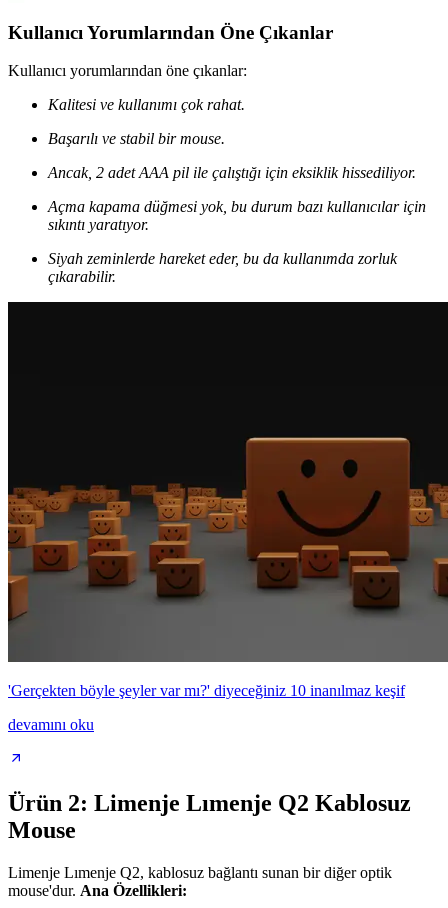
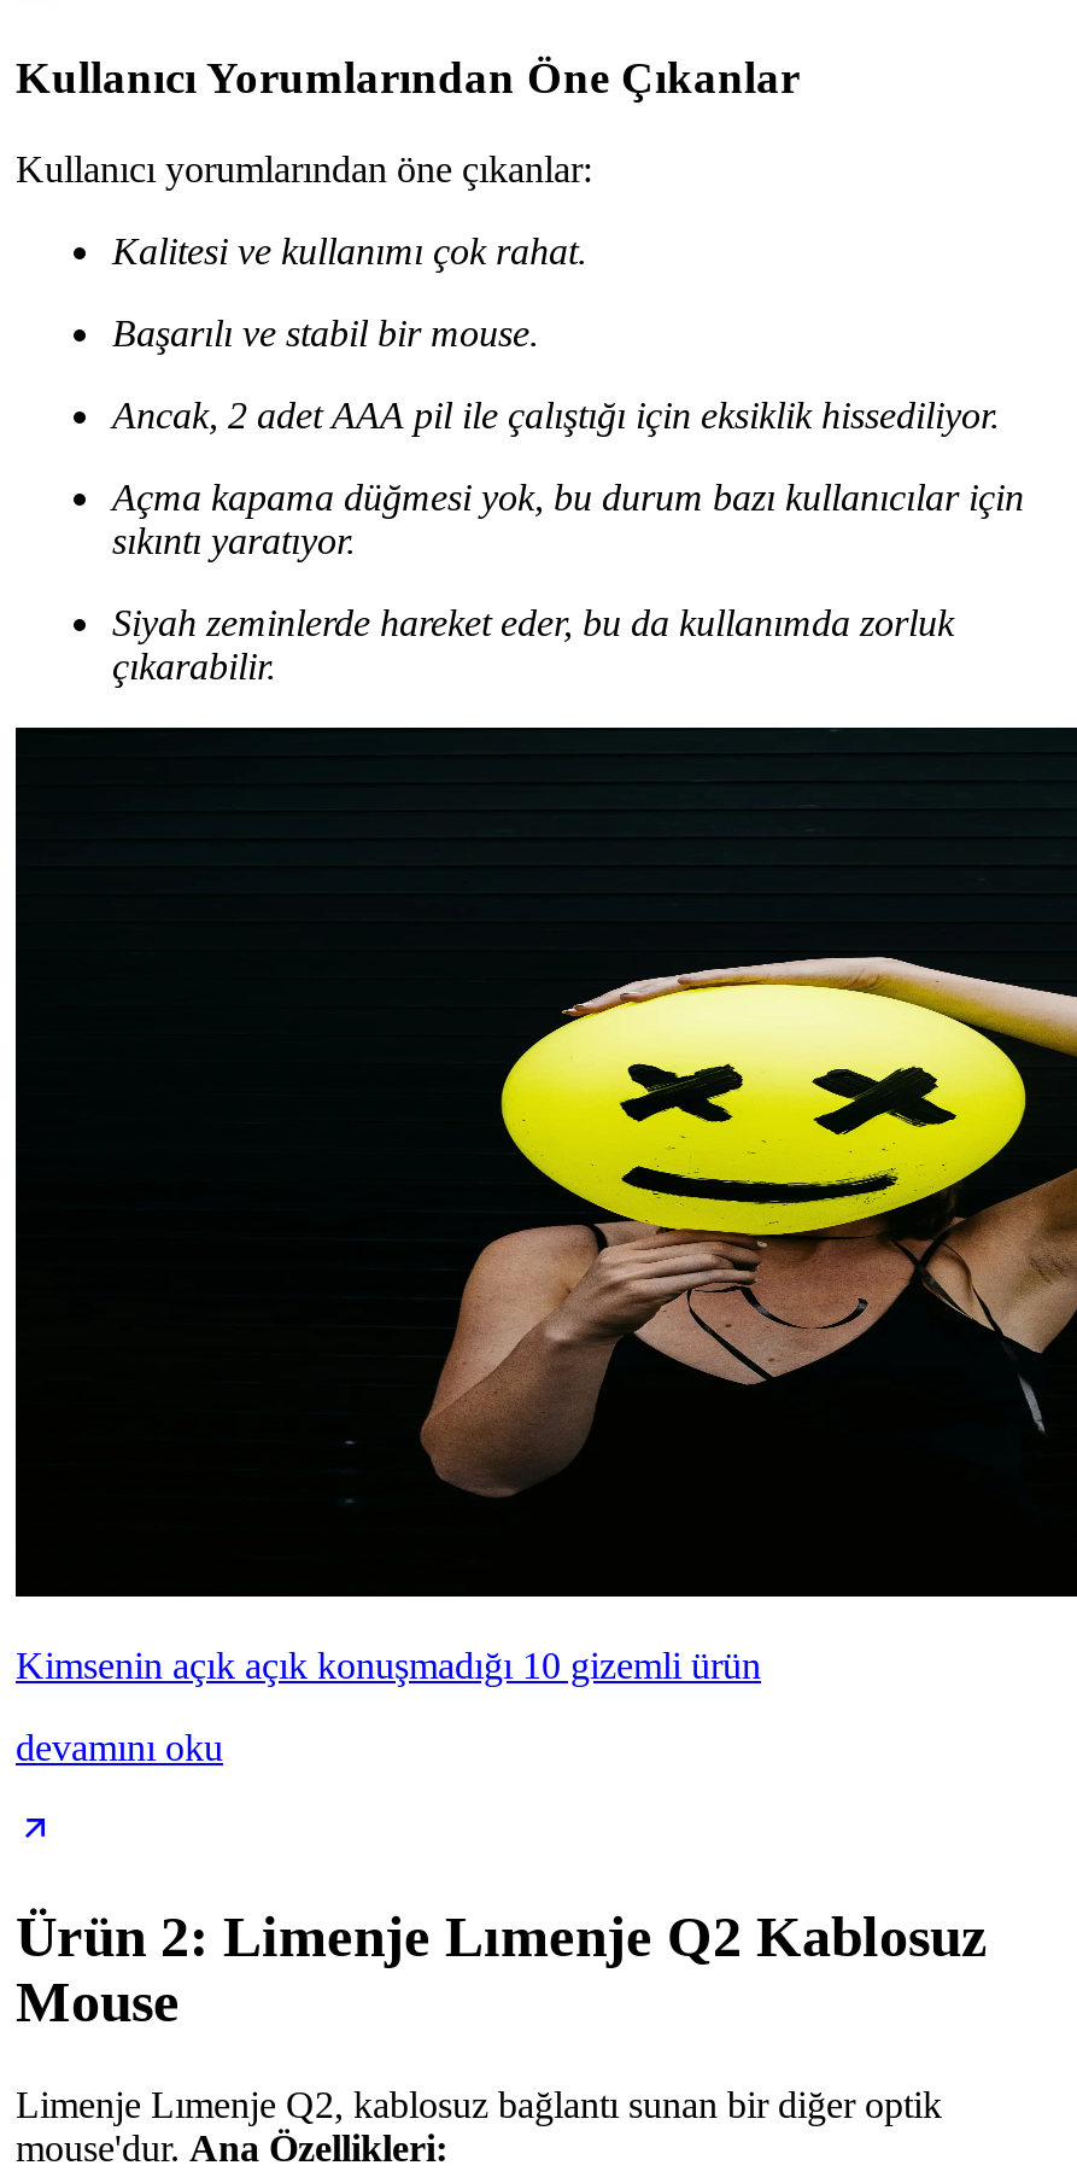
- [image]
- 'Gerçekten böyle şeyler var mı?' diyeceğiniz 10 inanılmaz keşif
+ [image]
+ Kimsenin açık açık konuşmadığı 10 gizemli ürün
